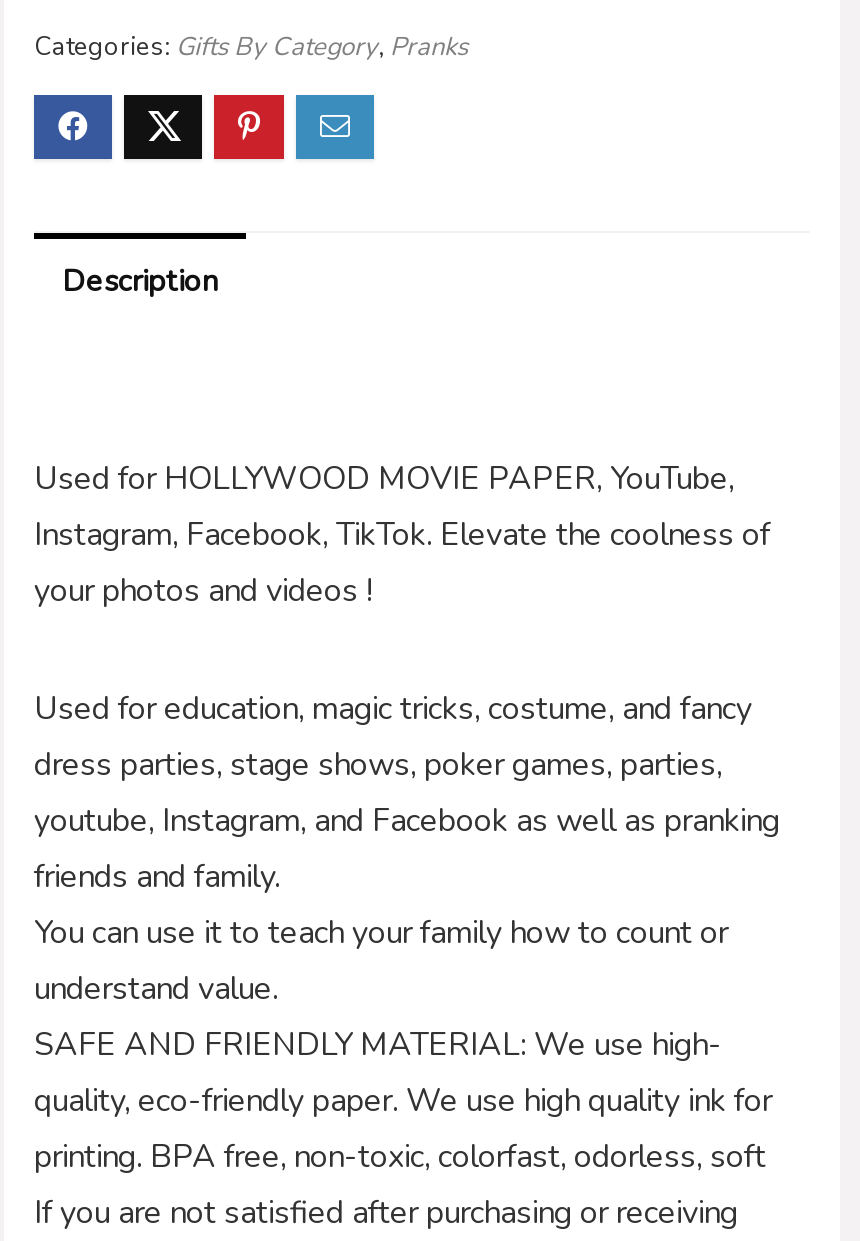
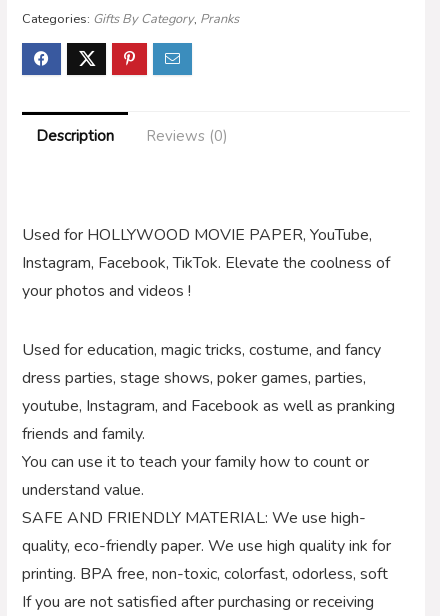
+ Reviews (0)
